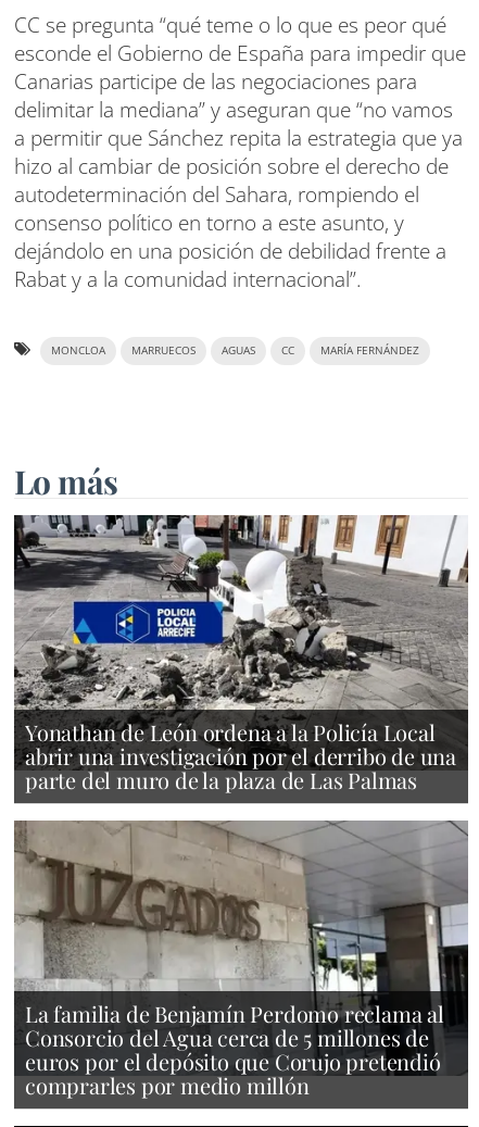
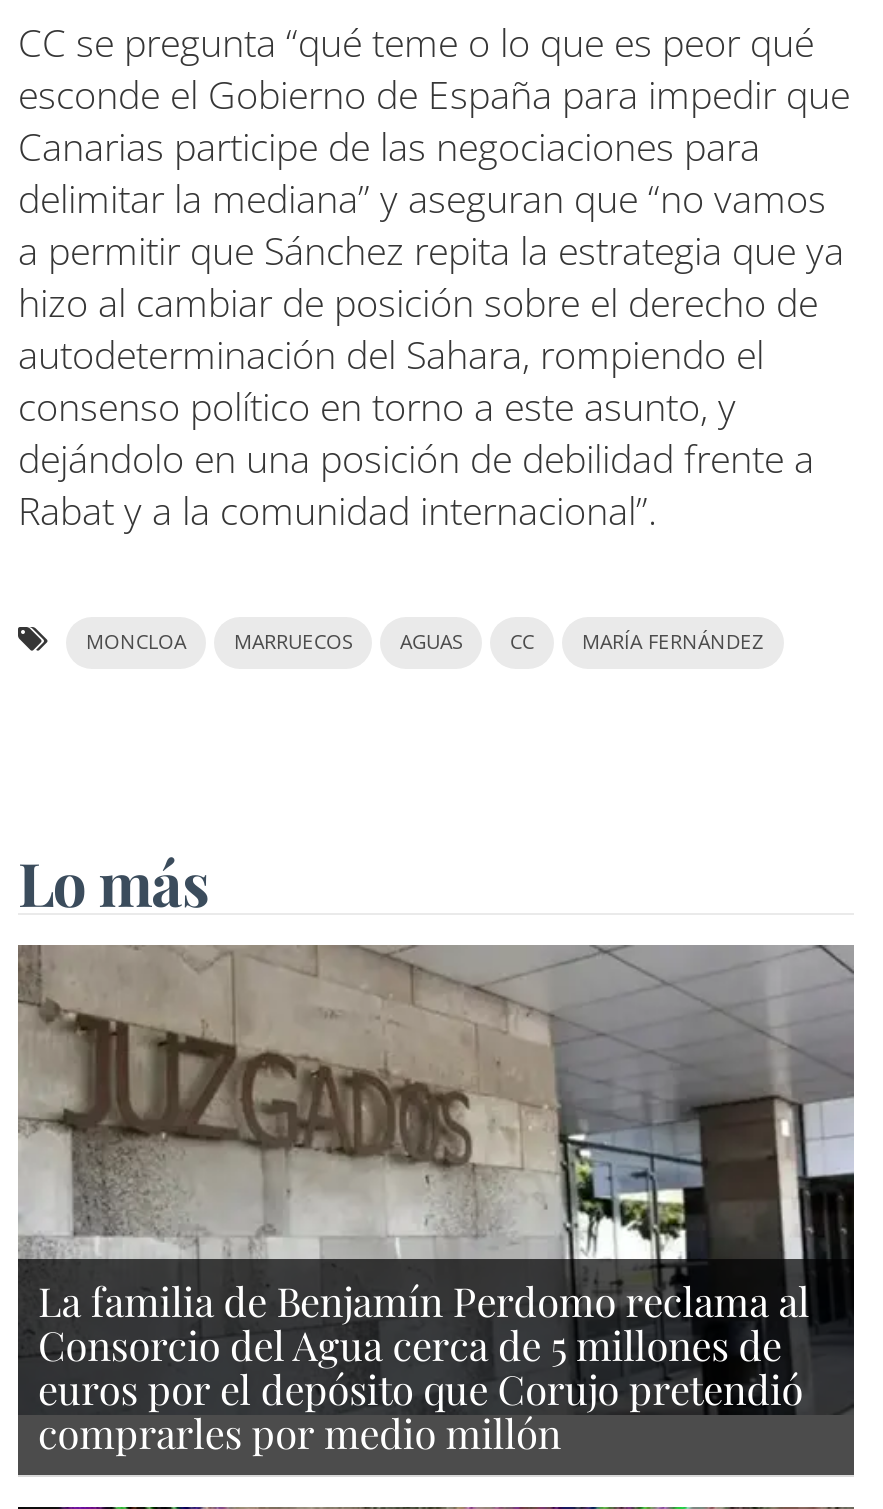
- [image]
- Yonathan de León ordena a la Policía Local
- abrir una investigación por el derribo de una
- parte del muro de la plaza de Las Palmas
